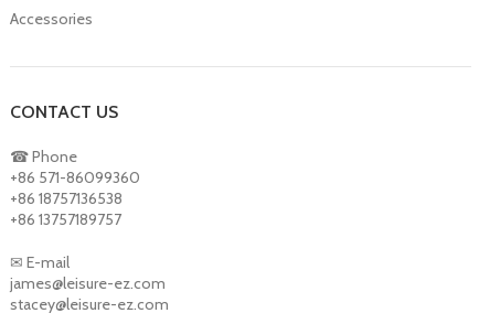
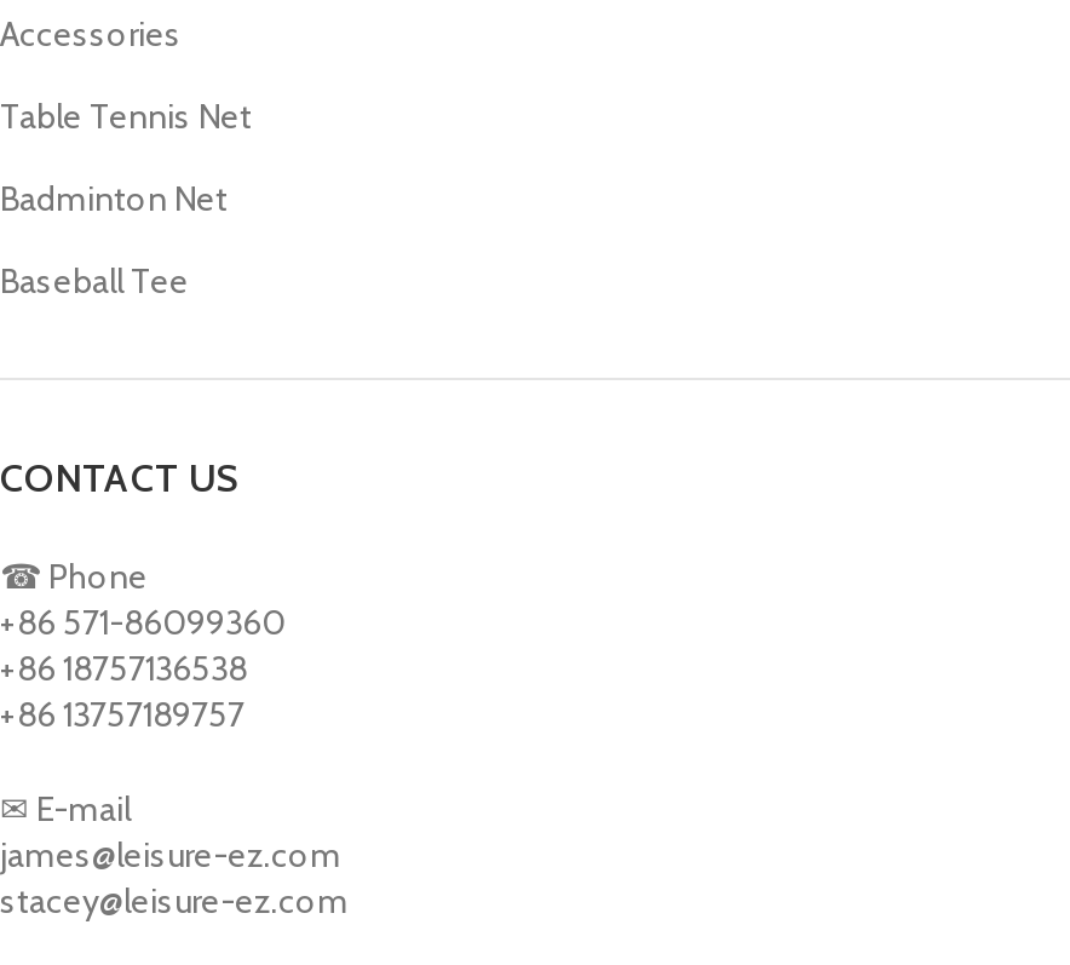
+ Table Tennis Net
+ Badminton Net
+ Baseball Tee
